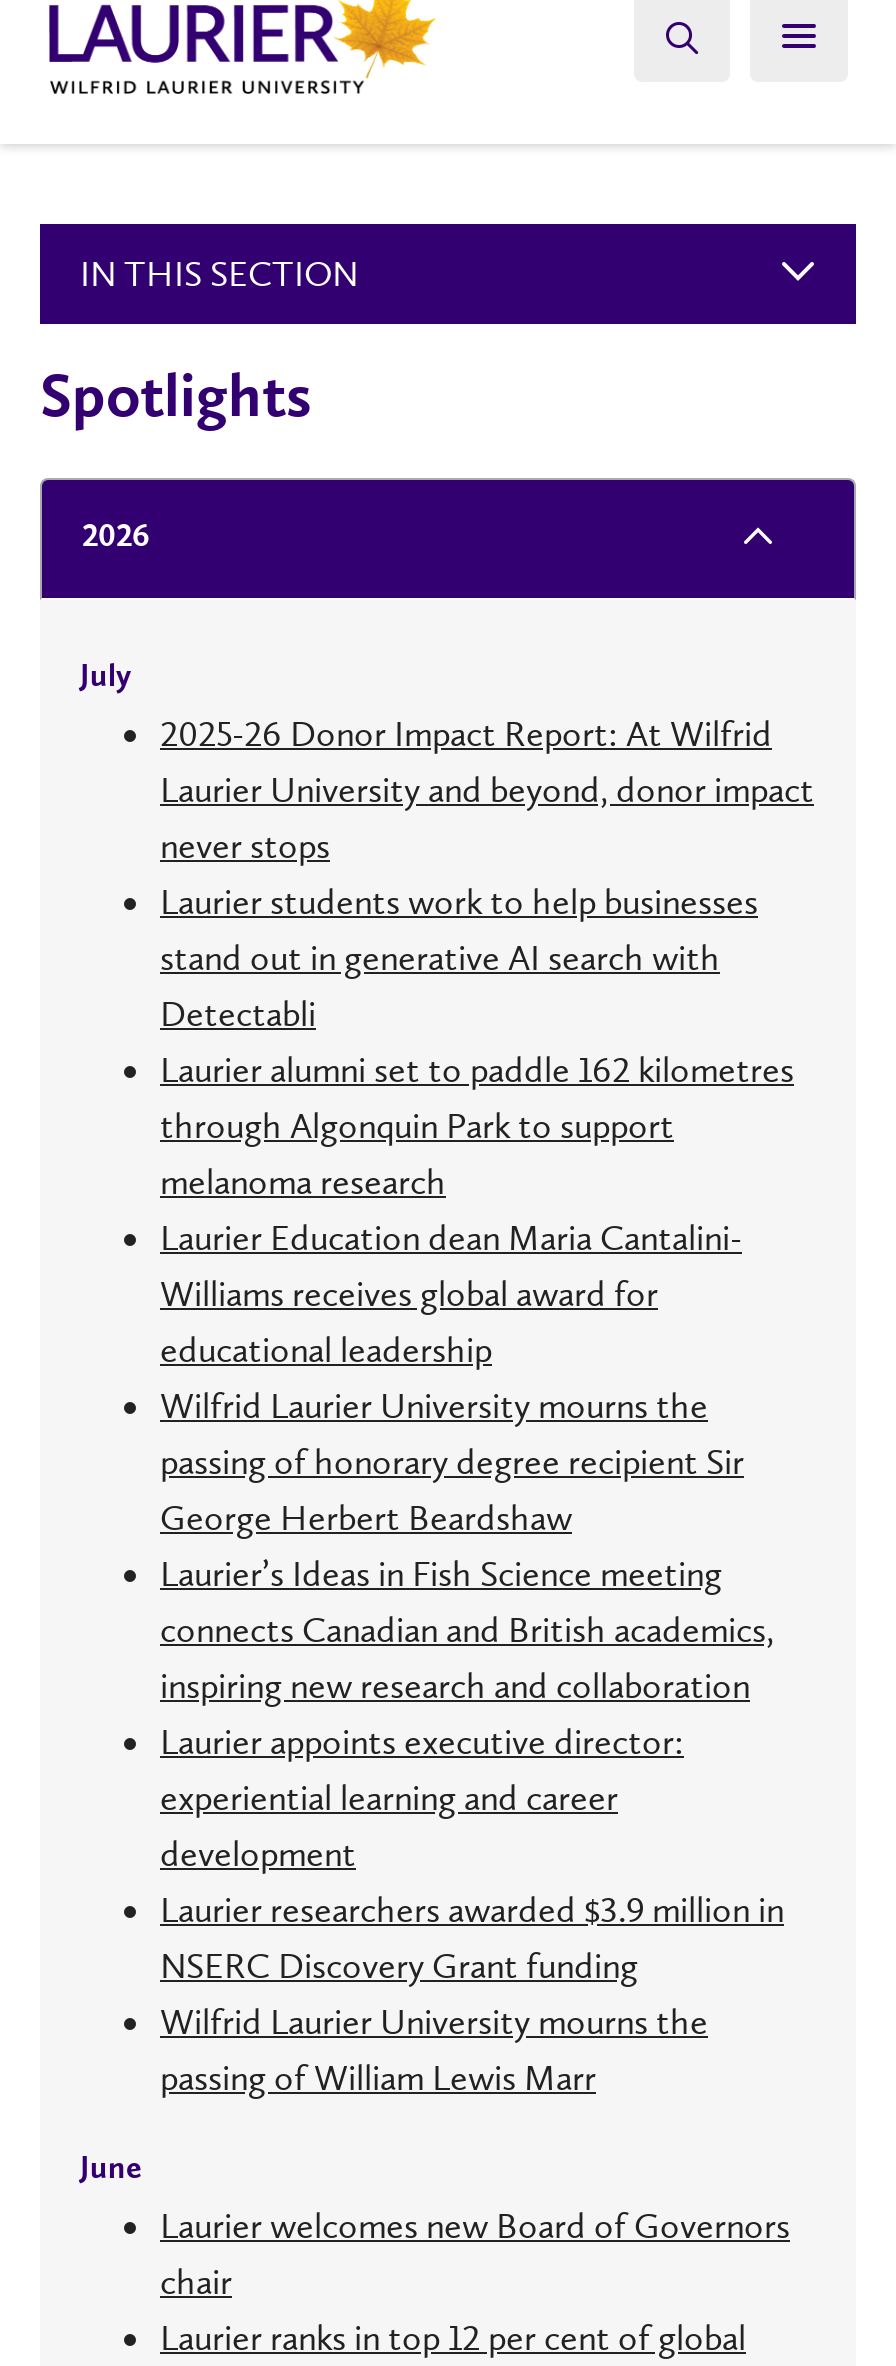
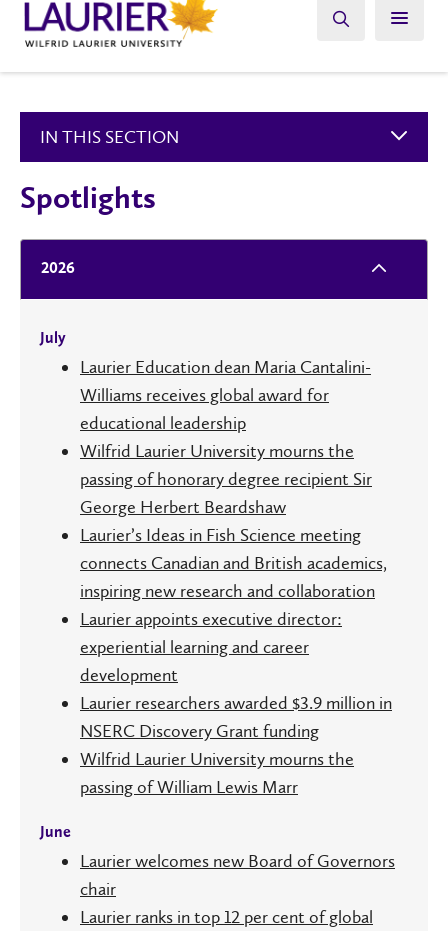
- 2025-26 Donor Impact Report: At Wilfrid
- Laurier University and beyond, donor impact
- never stops
- Laurier students work to help businesses
- stand out in generative AI search with
- Detectabli
- Laurier alumni set to paddle 162 kilometres
- through Algonquin Park to support
- melanoma research
